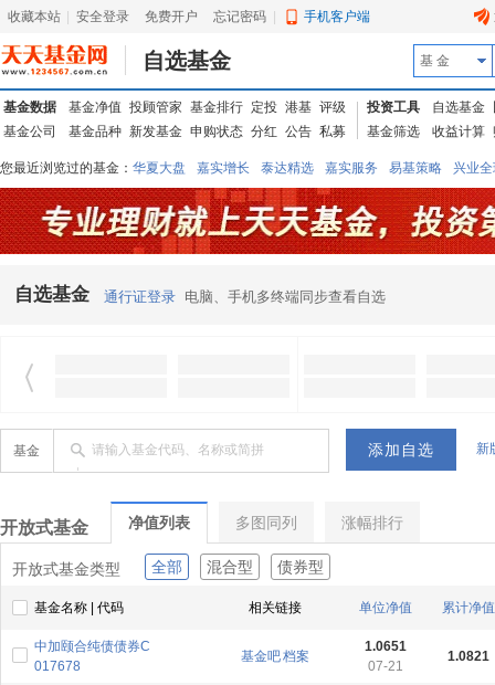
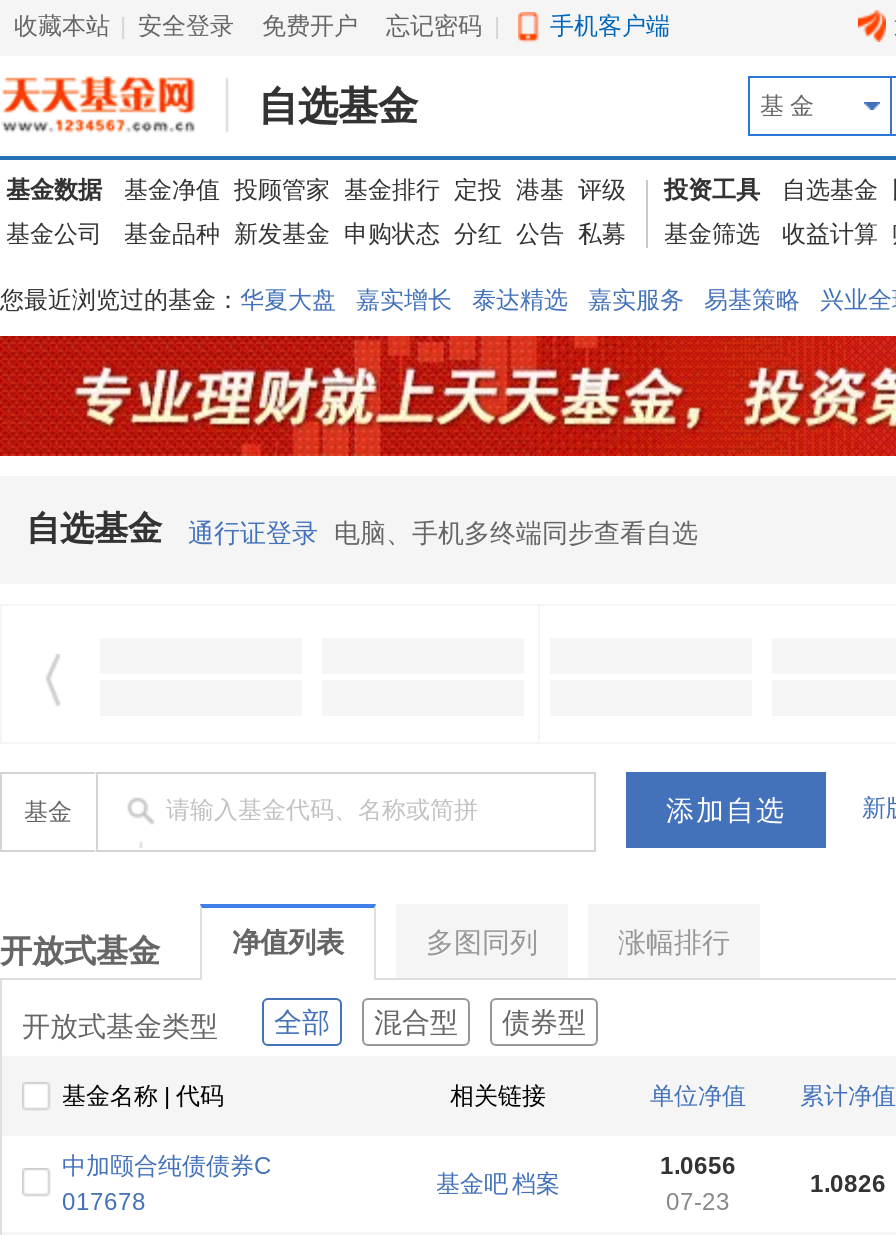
- 1.0651
+ 1.0656

- 1.0821
+ 1.0826

- 07-21
+ 07-23
